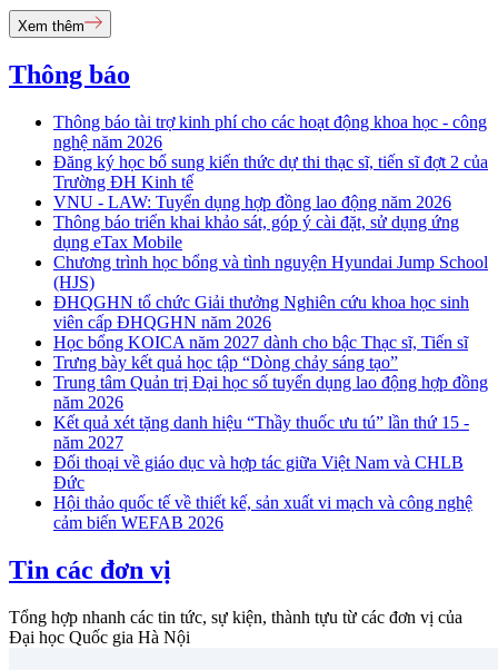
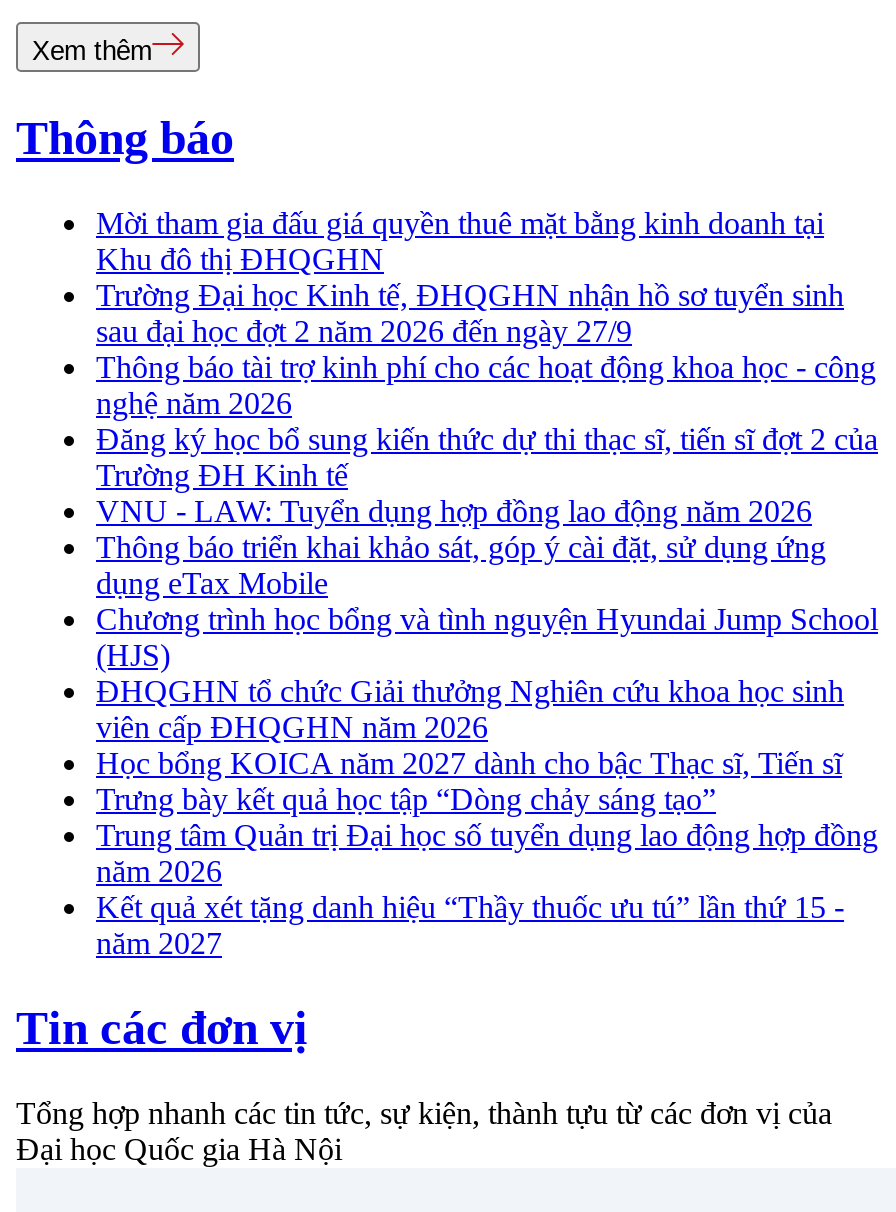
+ Mời tham gia đấu giá quyền thuê mặt bằng kinh doanh tại
+ Khu đô thị ĐHQGHN
+ Trường Đại học Kinh tế, ĐHQGHN nhận hồ sơ tuyển sinh
+ sau đại học đợt 2 năm 2026 đến ngày 27/9

moved down: Thông báo tài trợ kinh phí cho các hoạt động khoa học - công | nghệ năm 2026 | Đăng ký học bổ sung kiến thức dự thi thạc sĩ, tiến sĩ đợt 2 của | ... | Kết quả xét tặng danh hiệu “Thầy thuốc ưu tú” lần thứ 15 - | năm 2027

- Đối thoại về giáo dục và hợp tác giữa Việt Nam và CHLB
- Đức
- Hội thảo quốc tế về thiết kế, sản xuất vi mạch và công nghệ
- cảm biến WEFAB 2026
